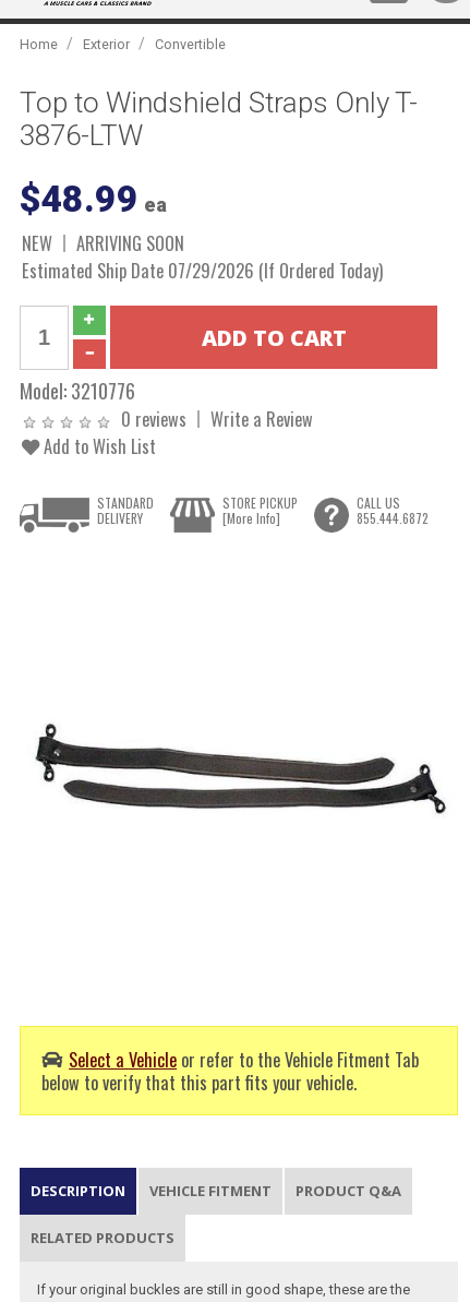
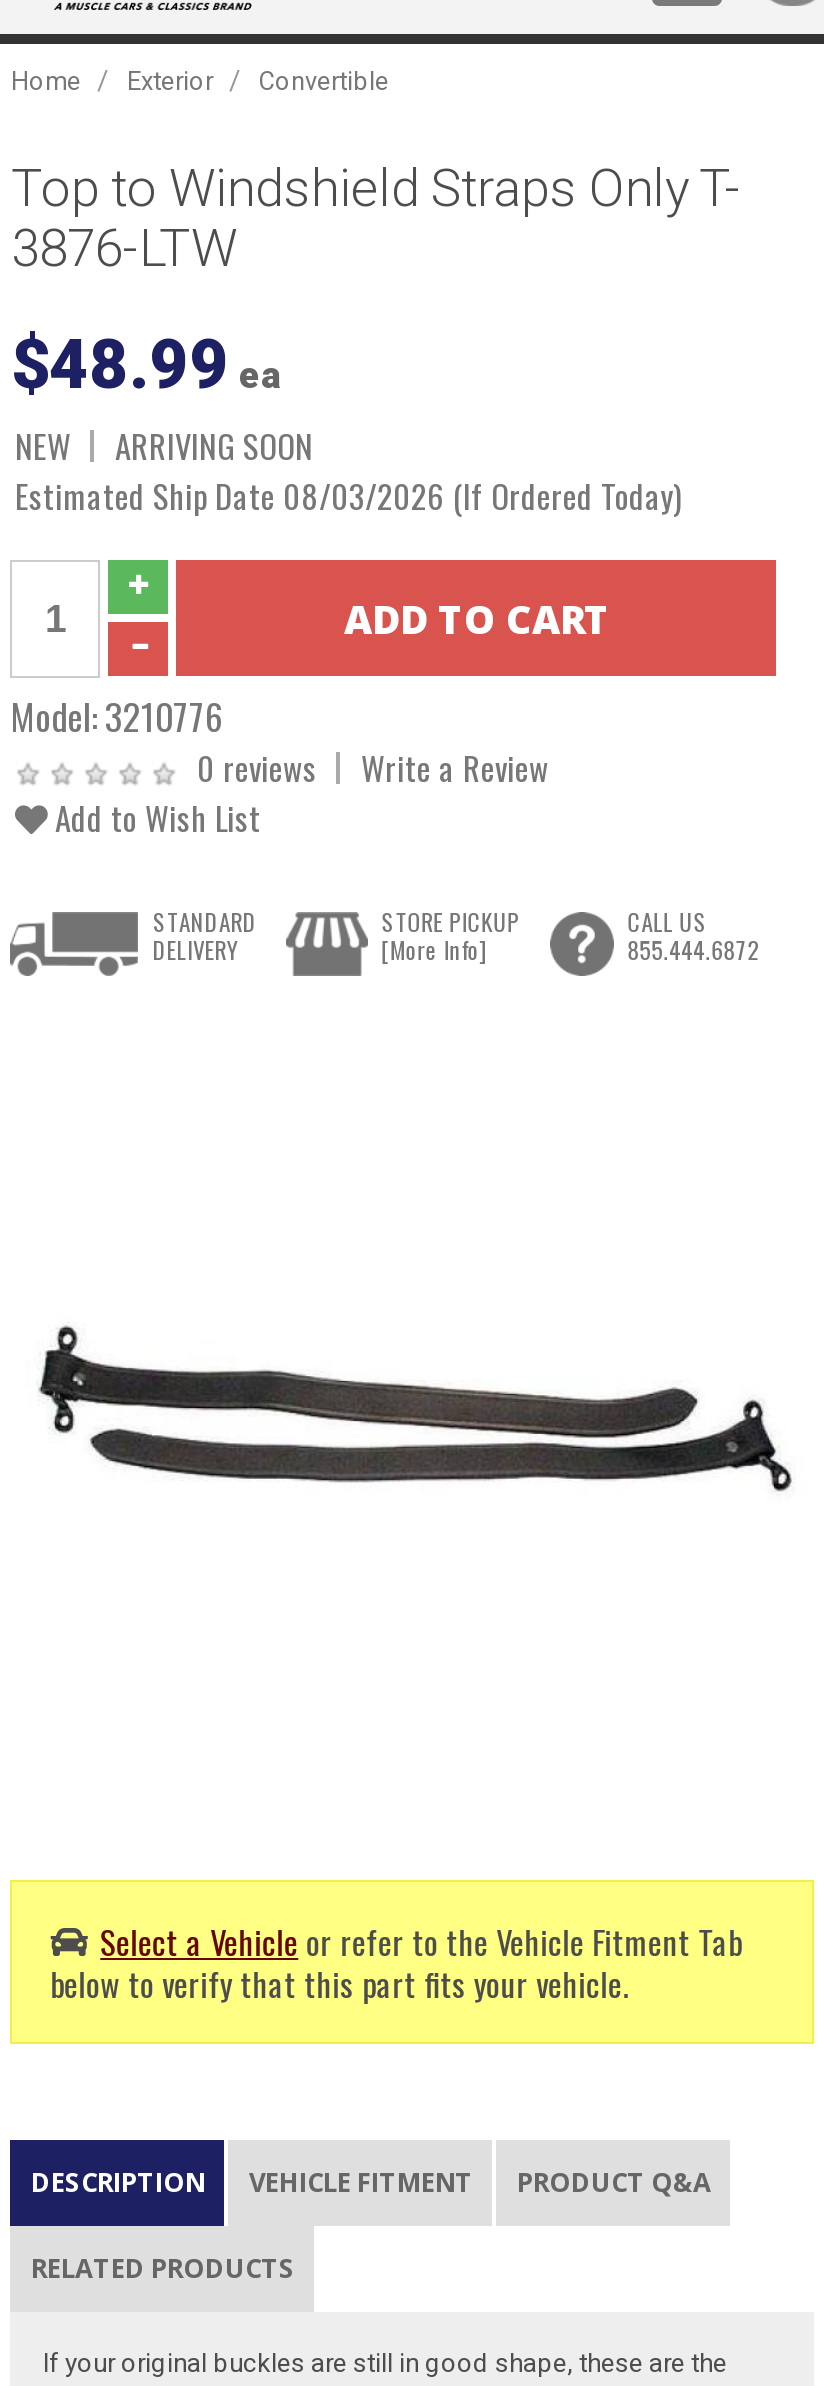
- Estimated Ship Date 07/29/2026 (If Ordered Today)
+ Estimated Ship Date 08/03/2026 (If Ordered Today)
